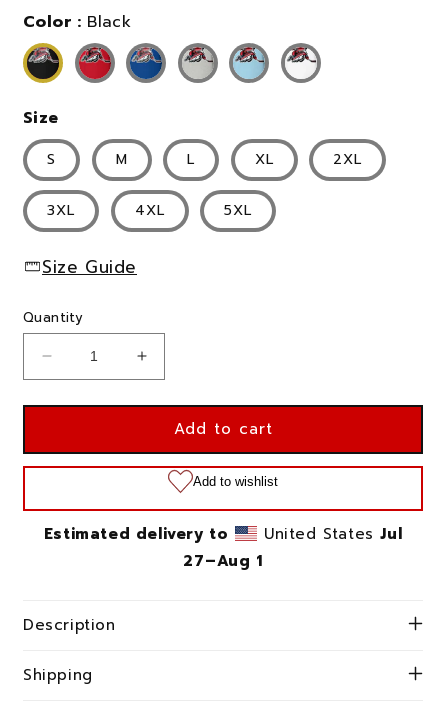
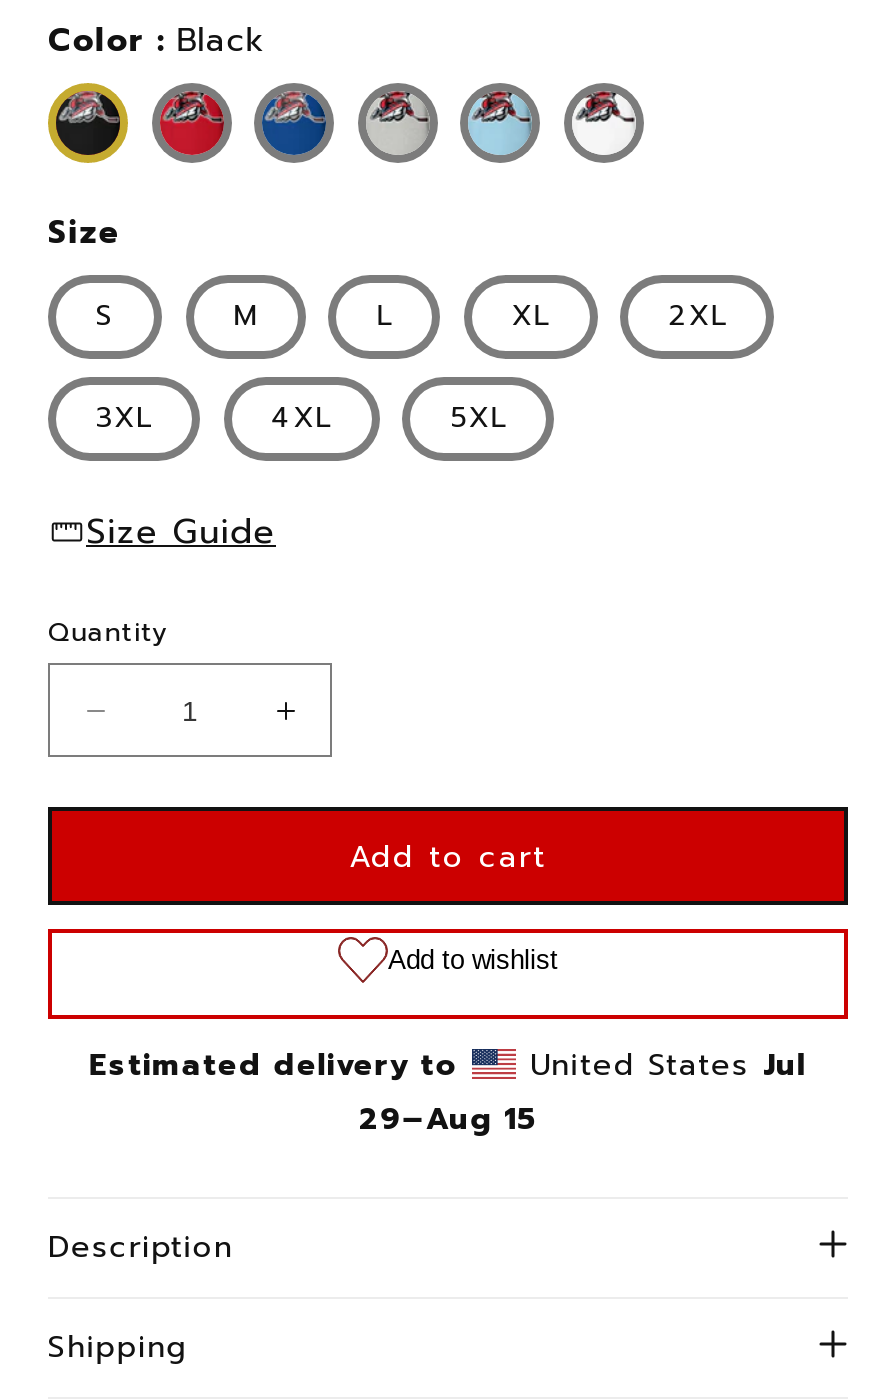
- 27–Aug 1
+ 29–Aug 15
